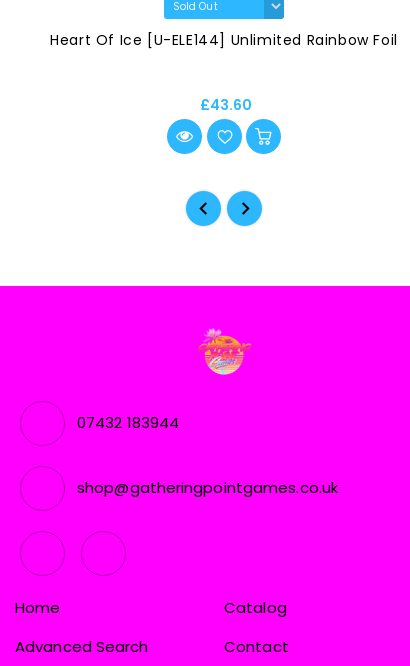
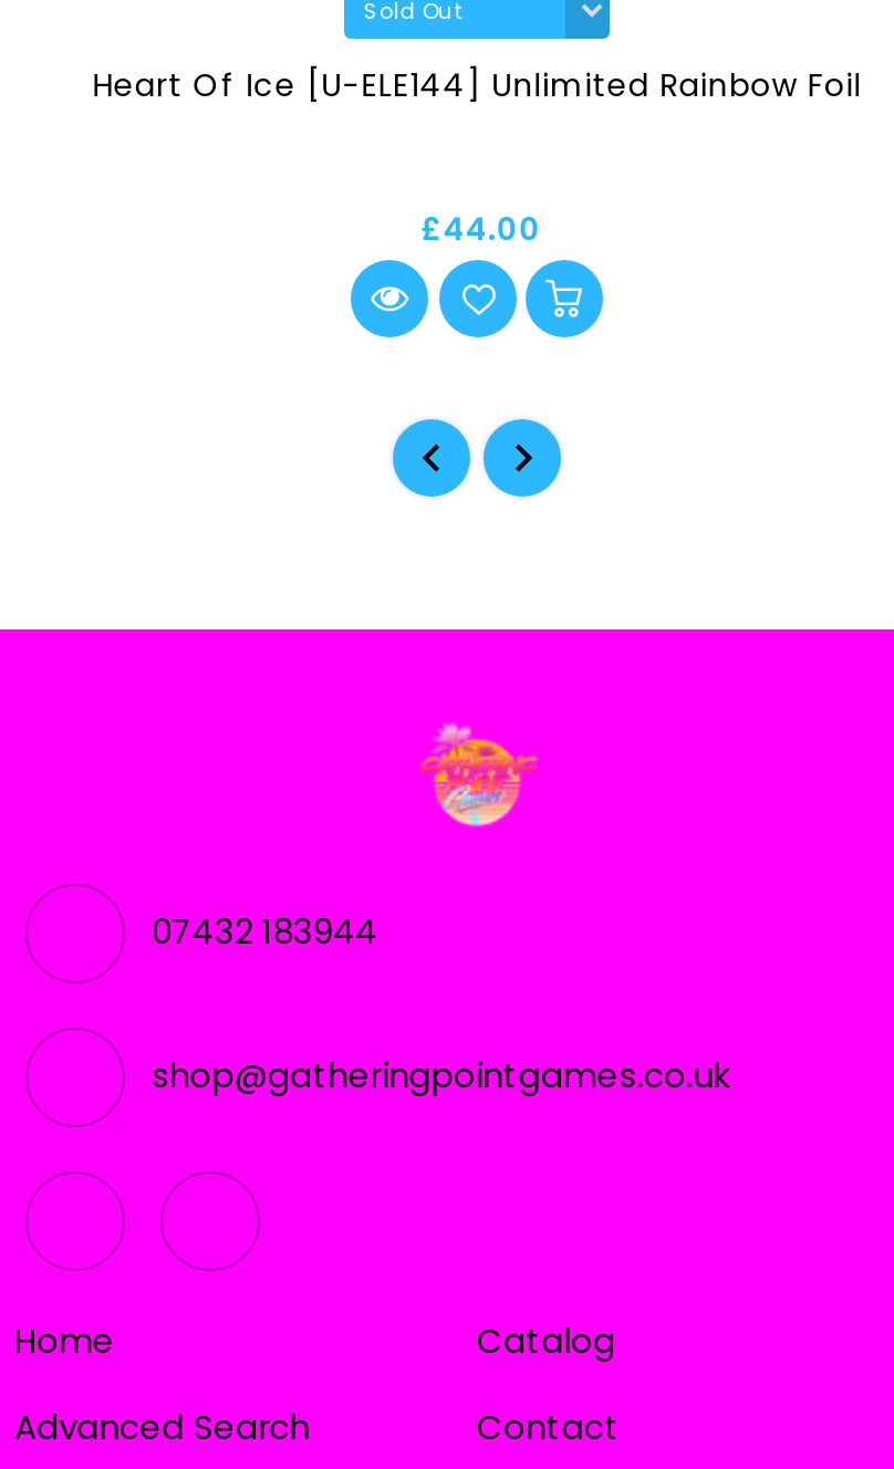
- £43.60
+ £44.00
